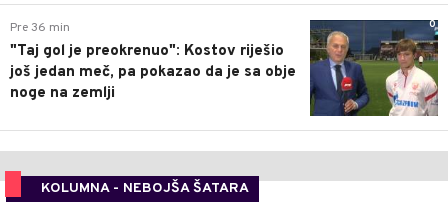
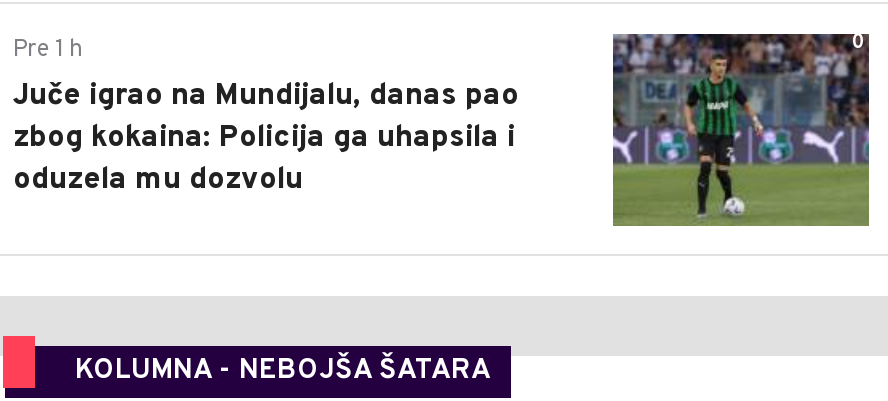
- Pre 36 min
- "Taj gol je preokrenuo": Kostov riješio
- još jedan meč, pa pokazao da je sa obje
- noge na zemlji
+ Pre 1 h
+ Juče igrao na Mundijalu, danas pao
+ zbog kokaina: Policija ga uhapsila i
+ oduzela mu dozvolu

- [image]
+ [image]
